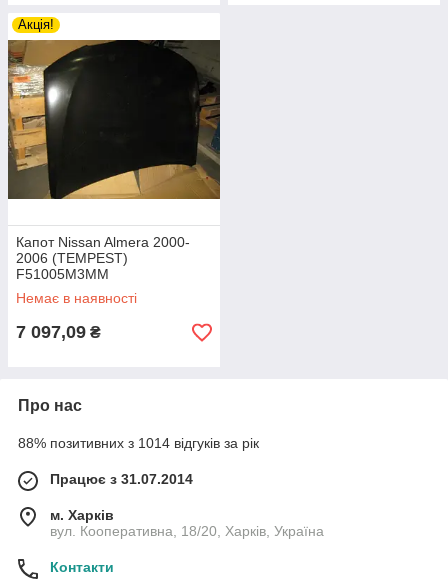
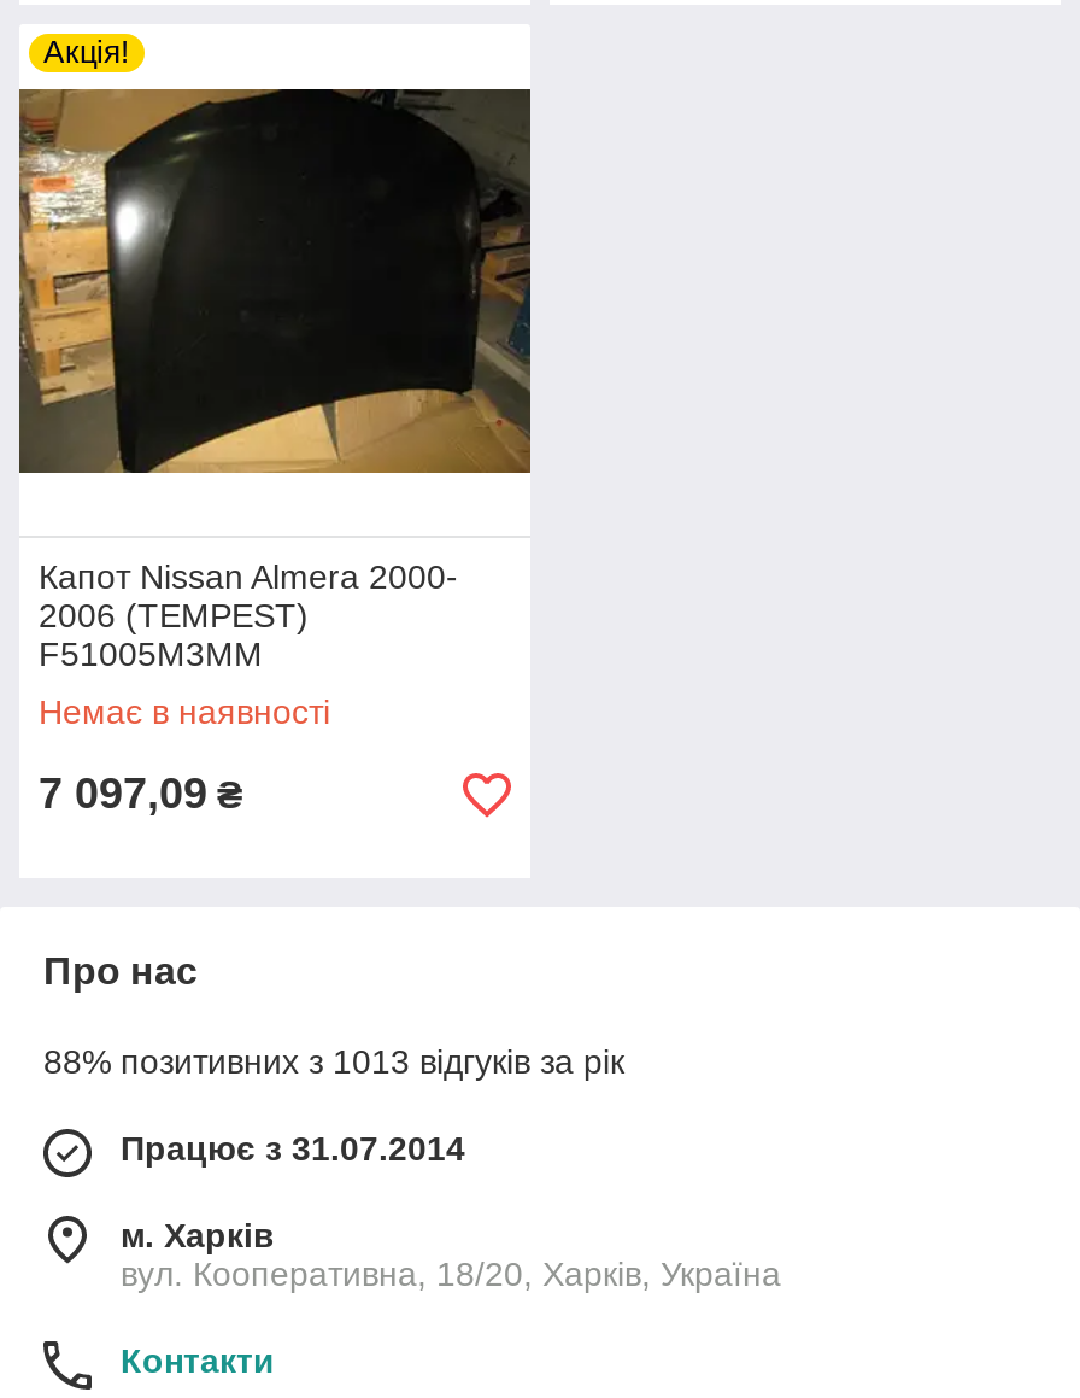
- 88% позитивних з 1014 відгуків за рік
+ 88% позитивних з 1013 відгуків за рік
